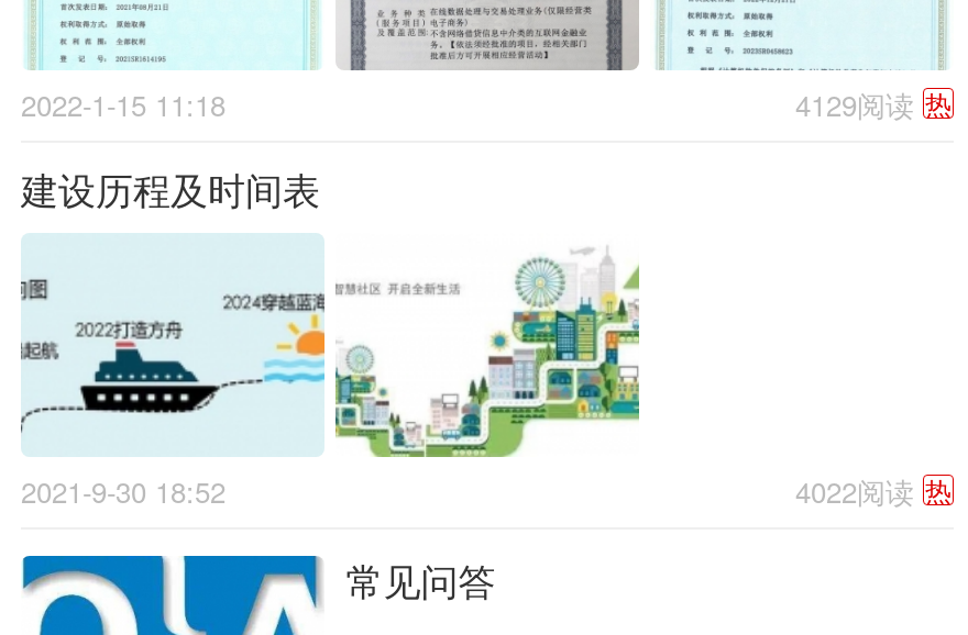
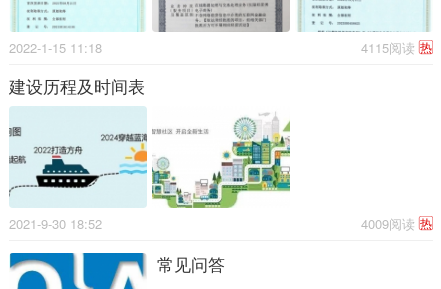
- 4129阅读
+ 4115阅读

- 4022阅读
+ 4009阅读
